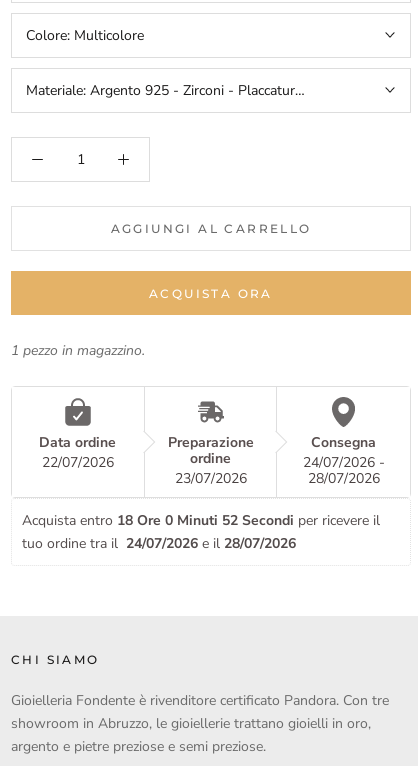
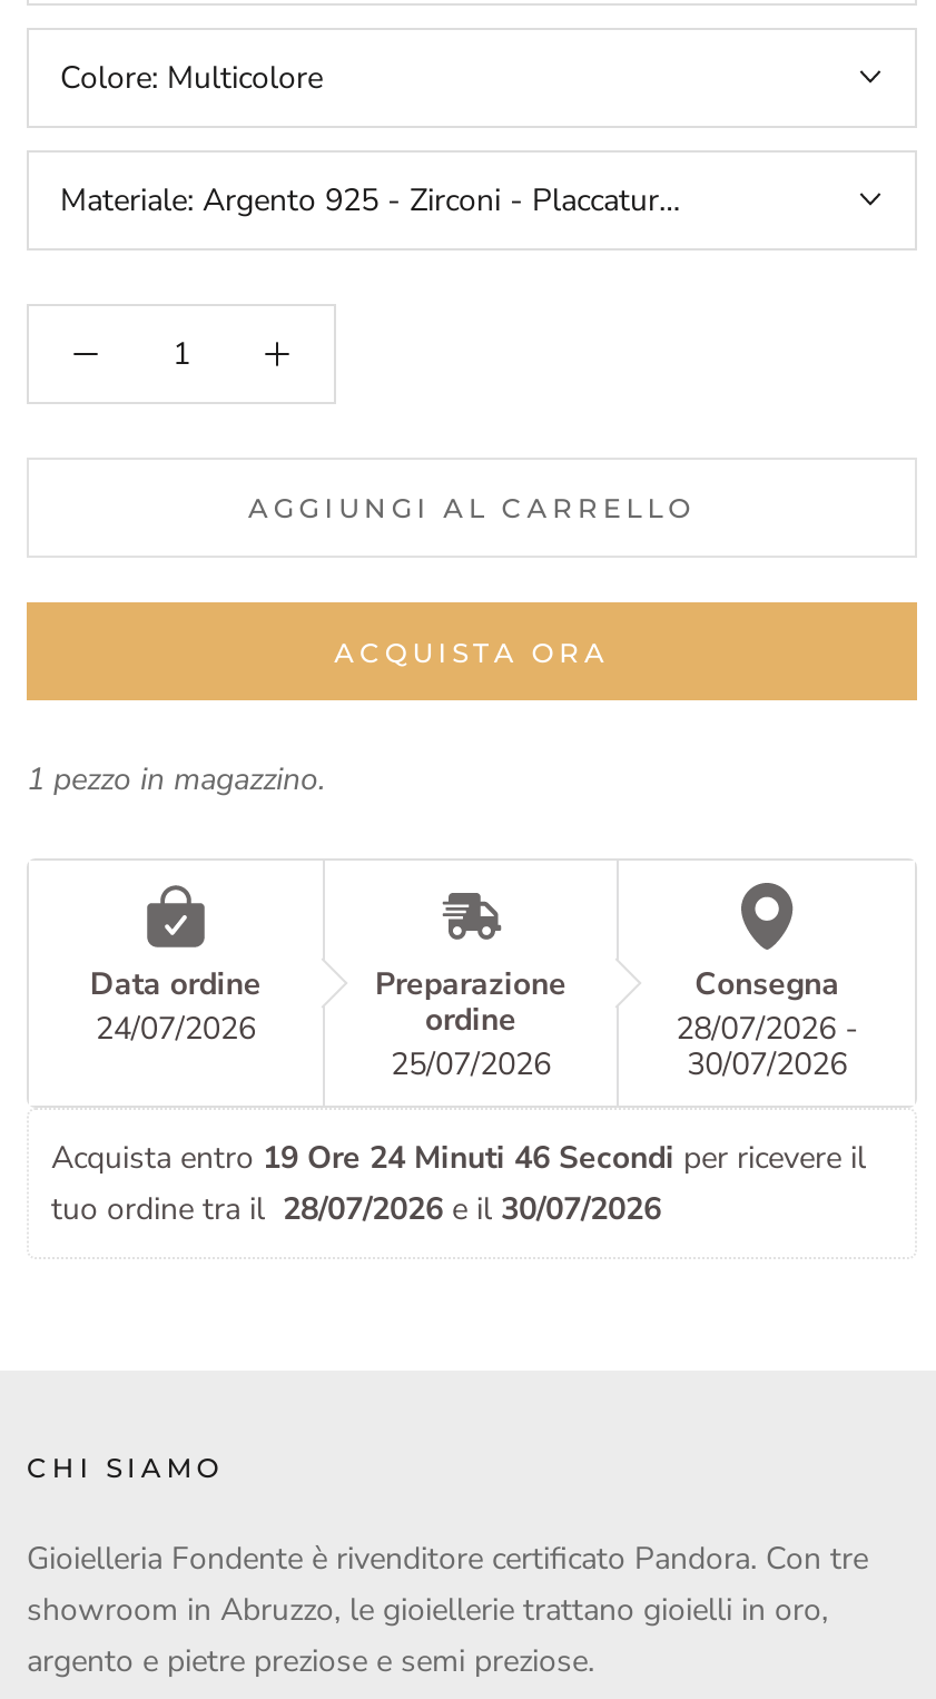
- 22/07/2026
+ 24/07/2026

- 24/07/2026 -
+ 28/07/2026 -

- 23/07/2026
+ 25/07/2026

- 28/07/2026
+ 30/07/2026

- Acquista entro 18 Ore 0 Minuti 52 Secondi per ricevere il
+ Acquista entro 19 Ore 24 Minuti 46 Secondi per ricevere il

- tuo ordine tra il 24/07/2026 e il 28/07/2026
+ tuo ordine tra il 28/07/2026 e il 30/07/2026
